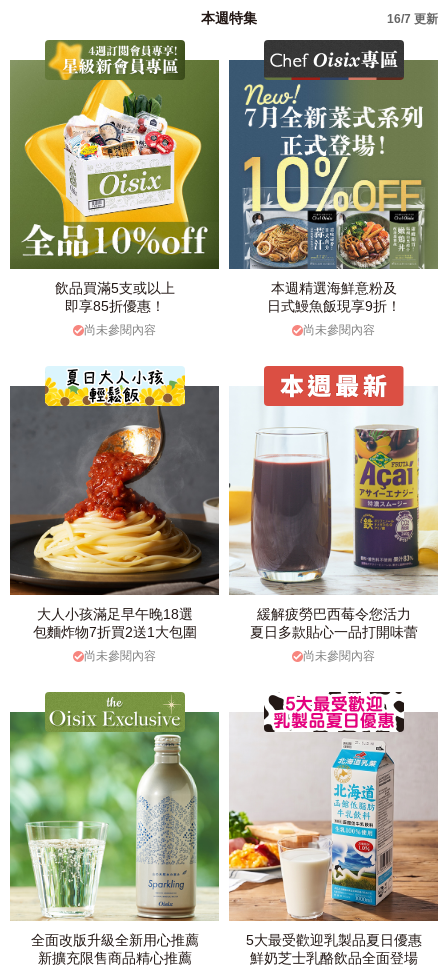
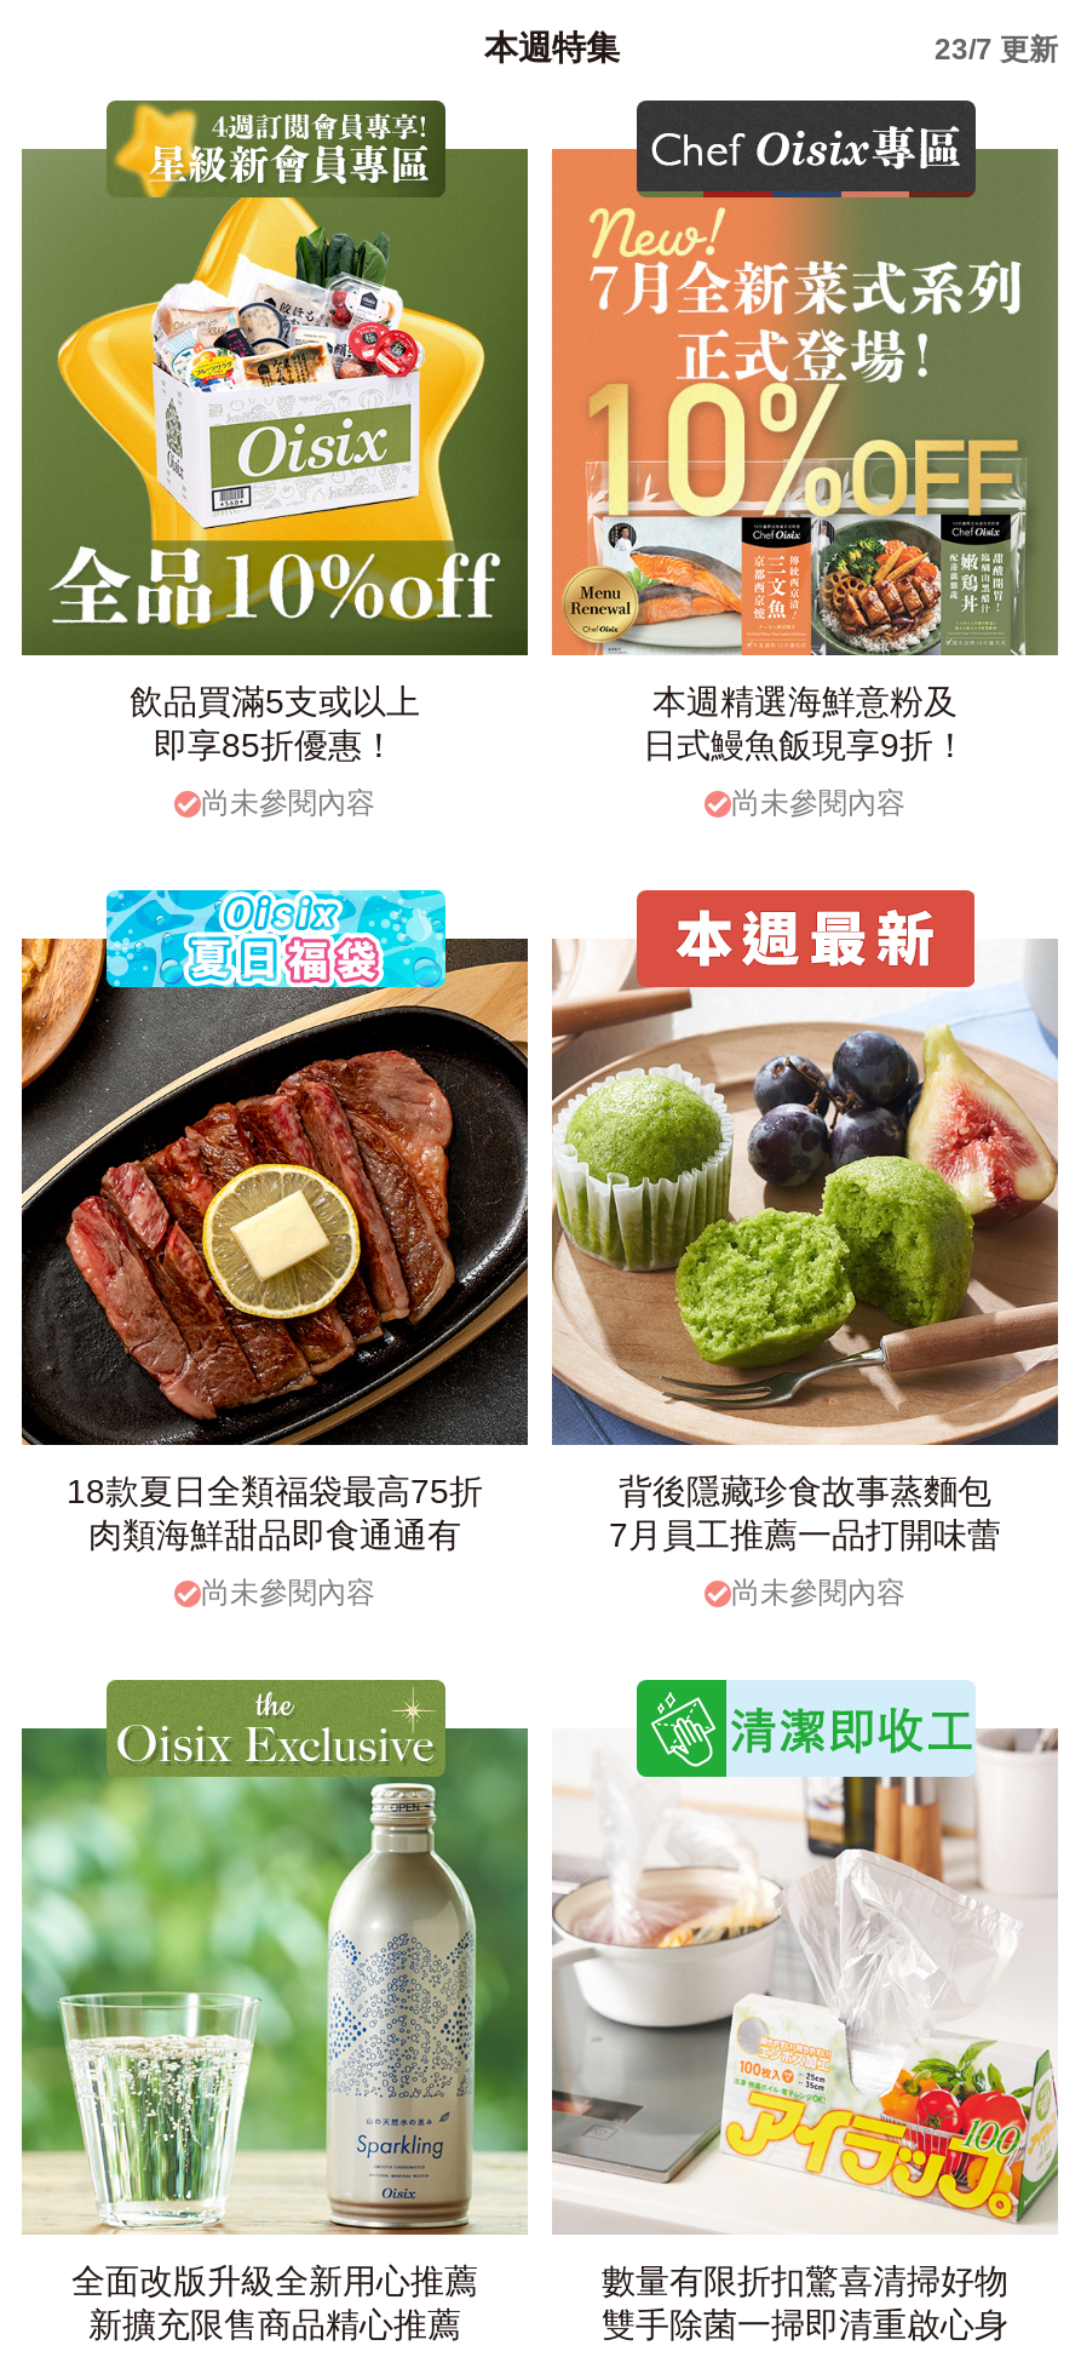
- 16/7 更新
+ 23/7 更新

- [image]
+ [image]

- [image]
- 大人小孩滿足早午晚18選
- 包麵炸物7折買2送1大包圍
+ [image]
+ 18款夏日全類福袋最高75折
+ 肉類海鮮甜品即食通通有

- [image]
- 緩解疲勞巴西莓令您活力
- 夏日多款貼心一品打開味蕾
+ [image]
+ 背後隱藏珍食故事蒸麵包
+ 7月員工推薦一品打開味蕾

- [image]
- 5大最受歡迎乳製品夏日優惠
- 鮮奶芝士乳酪飲品全面登場
+ [image]
+ 數量有限折扣驚喜清掃好物
+ 雙手除菌一掃即清重啟心身
